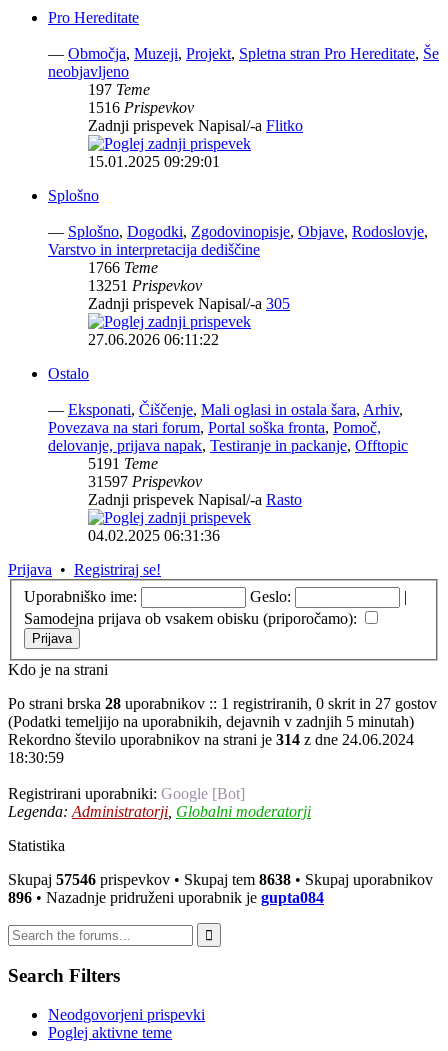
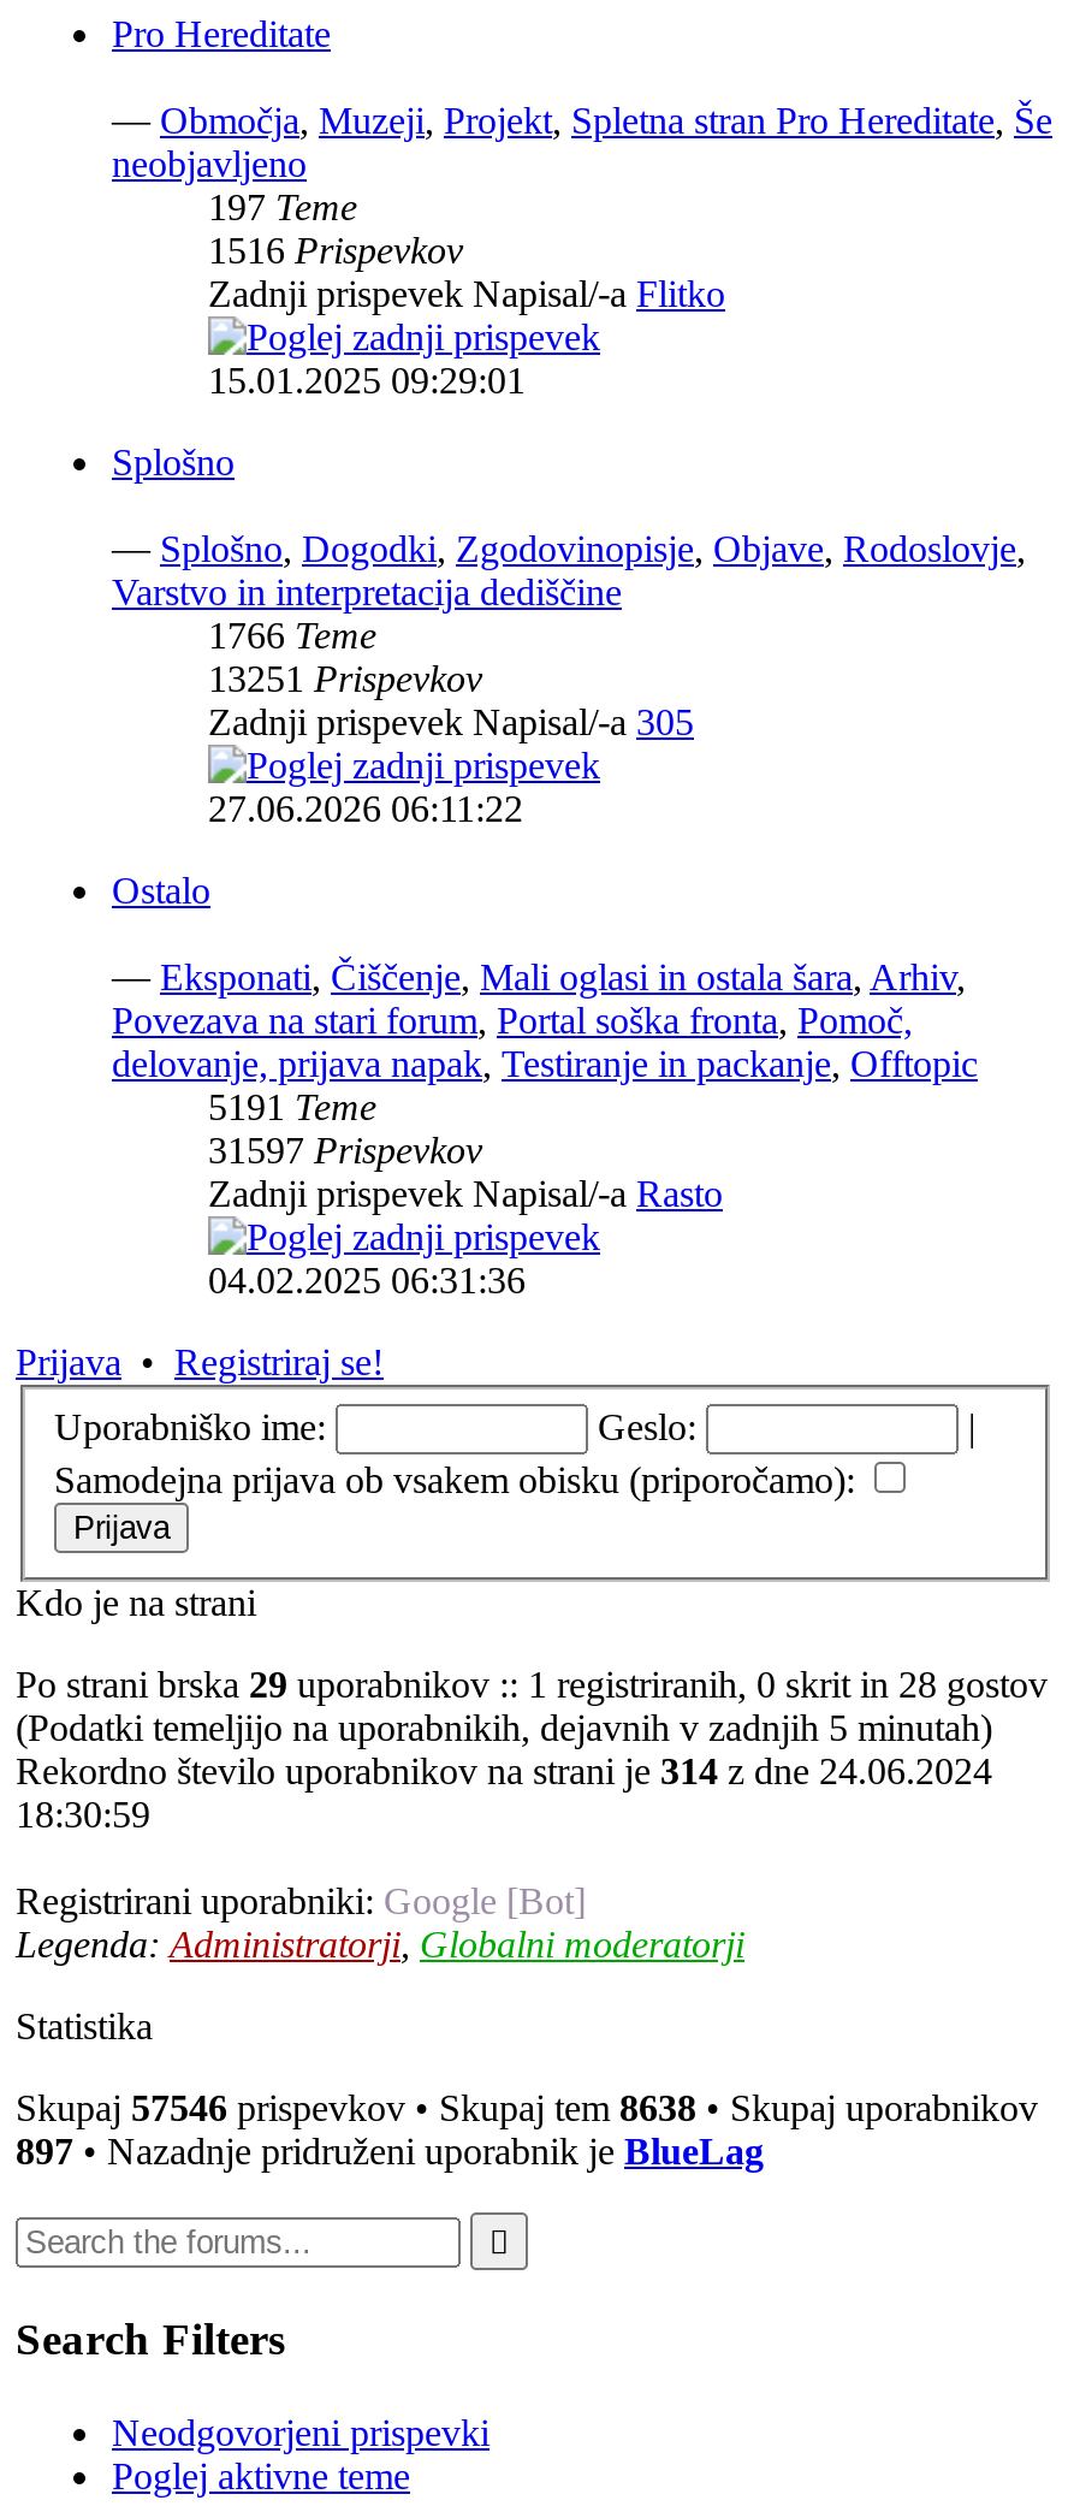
- Po strani brska 28 uporabnikov :: 1 registriranih, 0 skrit in 27 gostov
+ Po strani brska 29 uporabnikov :: 1 registriranih, 0 skrit in 28 gostov

- 896• Nazadnje pridruženi uporabnik je gupta084
+ 897• Nazadnje pridruženi uporabnik je BlueLag
